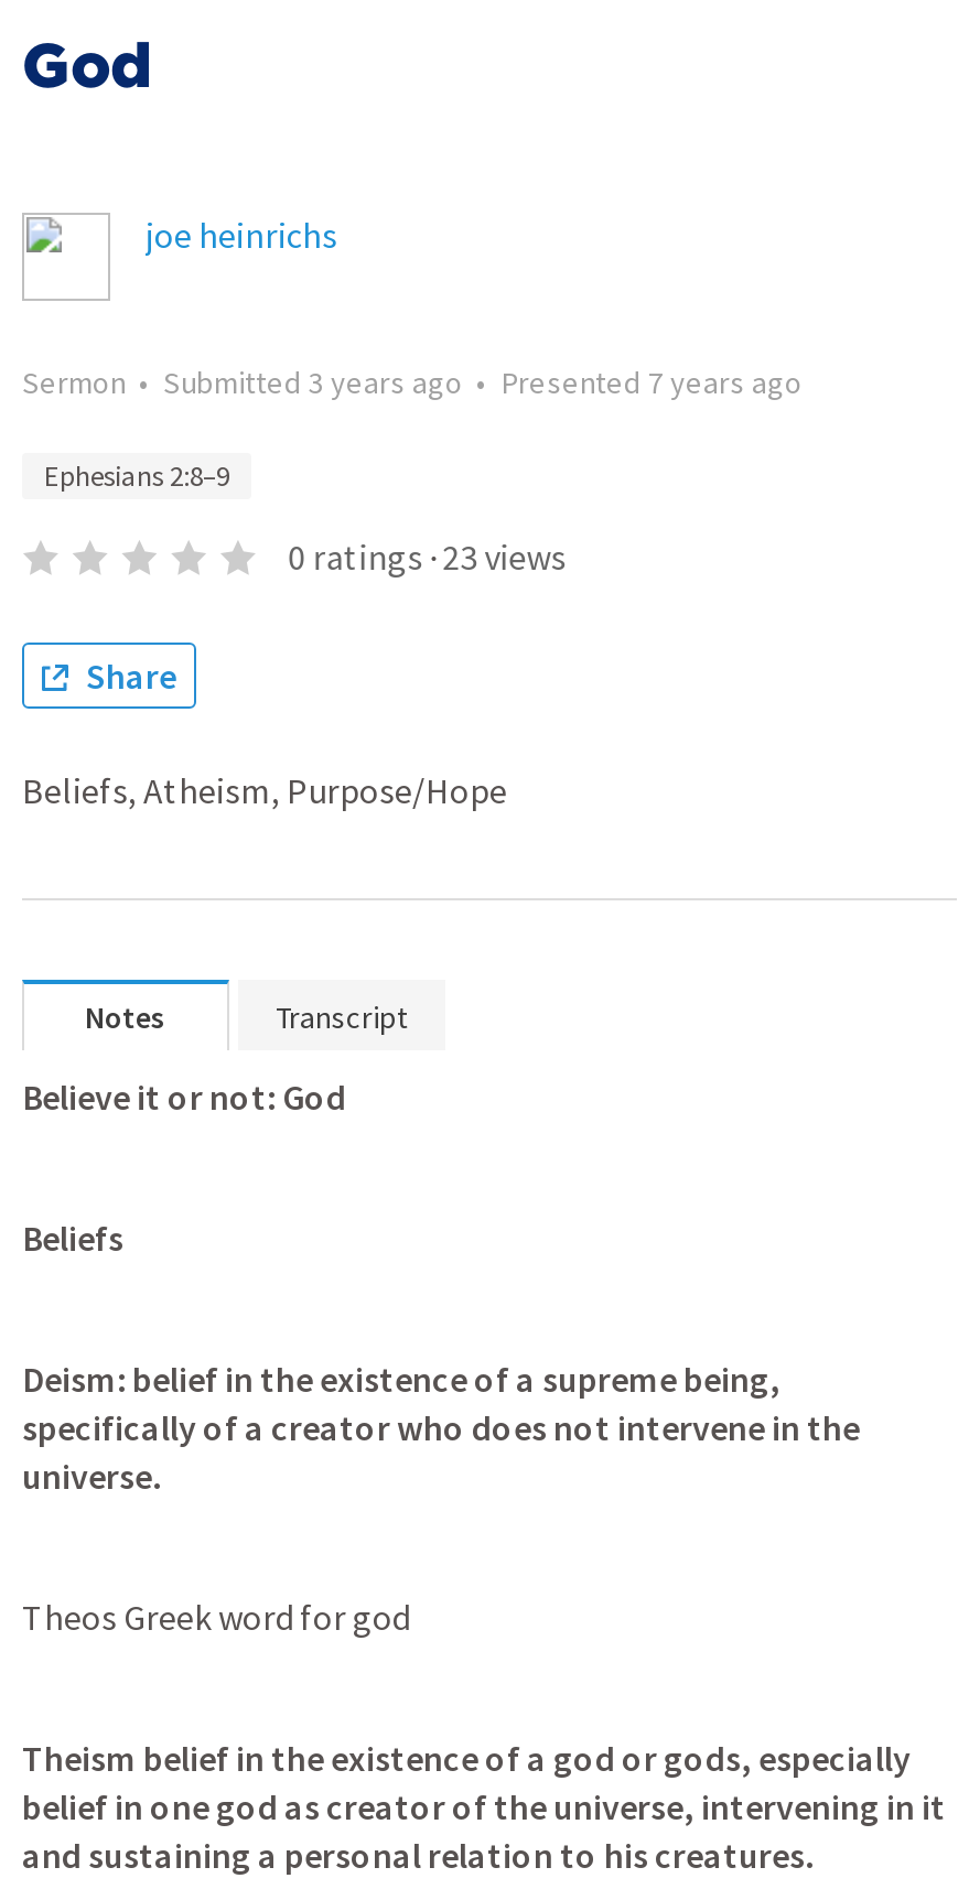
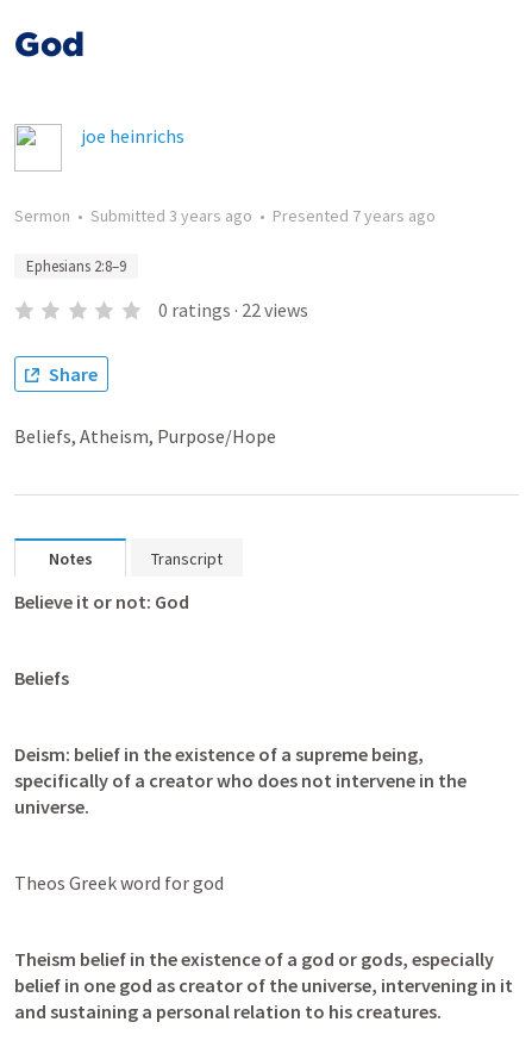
- 0 ratings · 23 views
+ 0 ratings · 22 views
